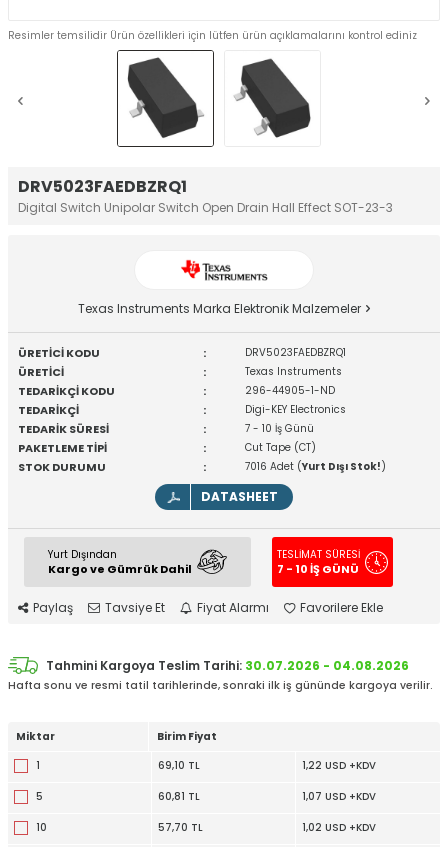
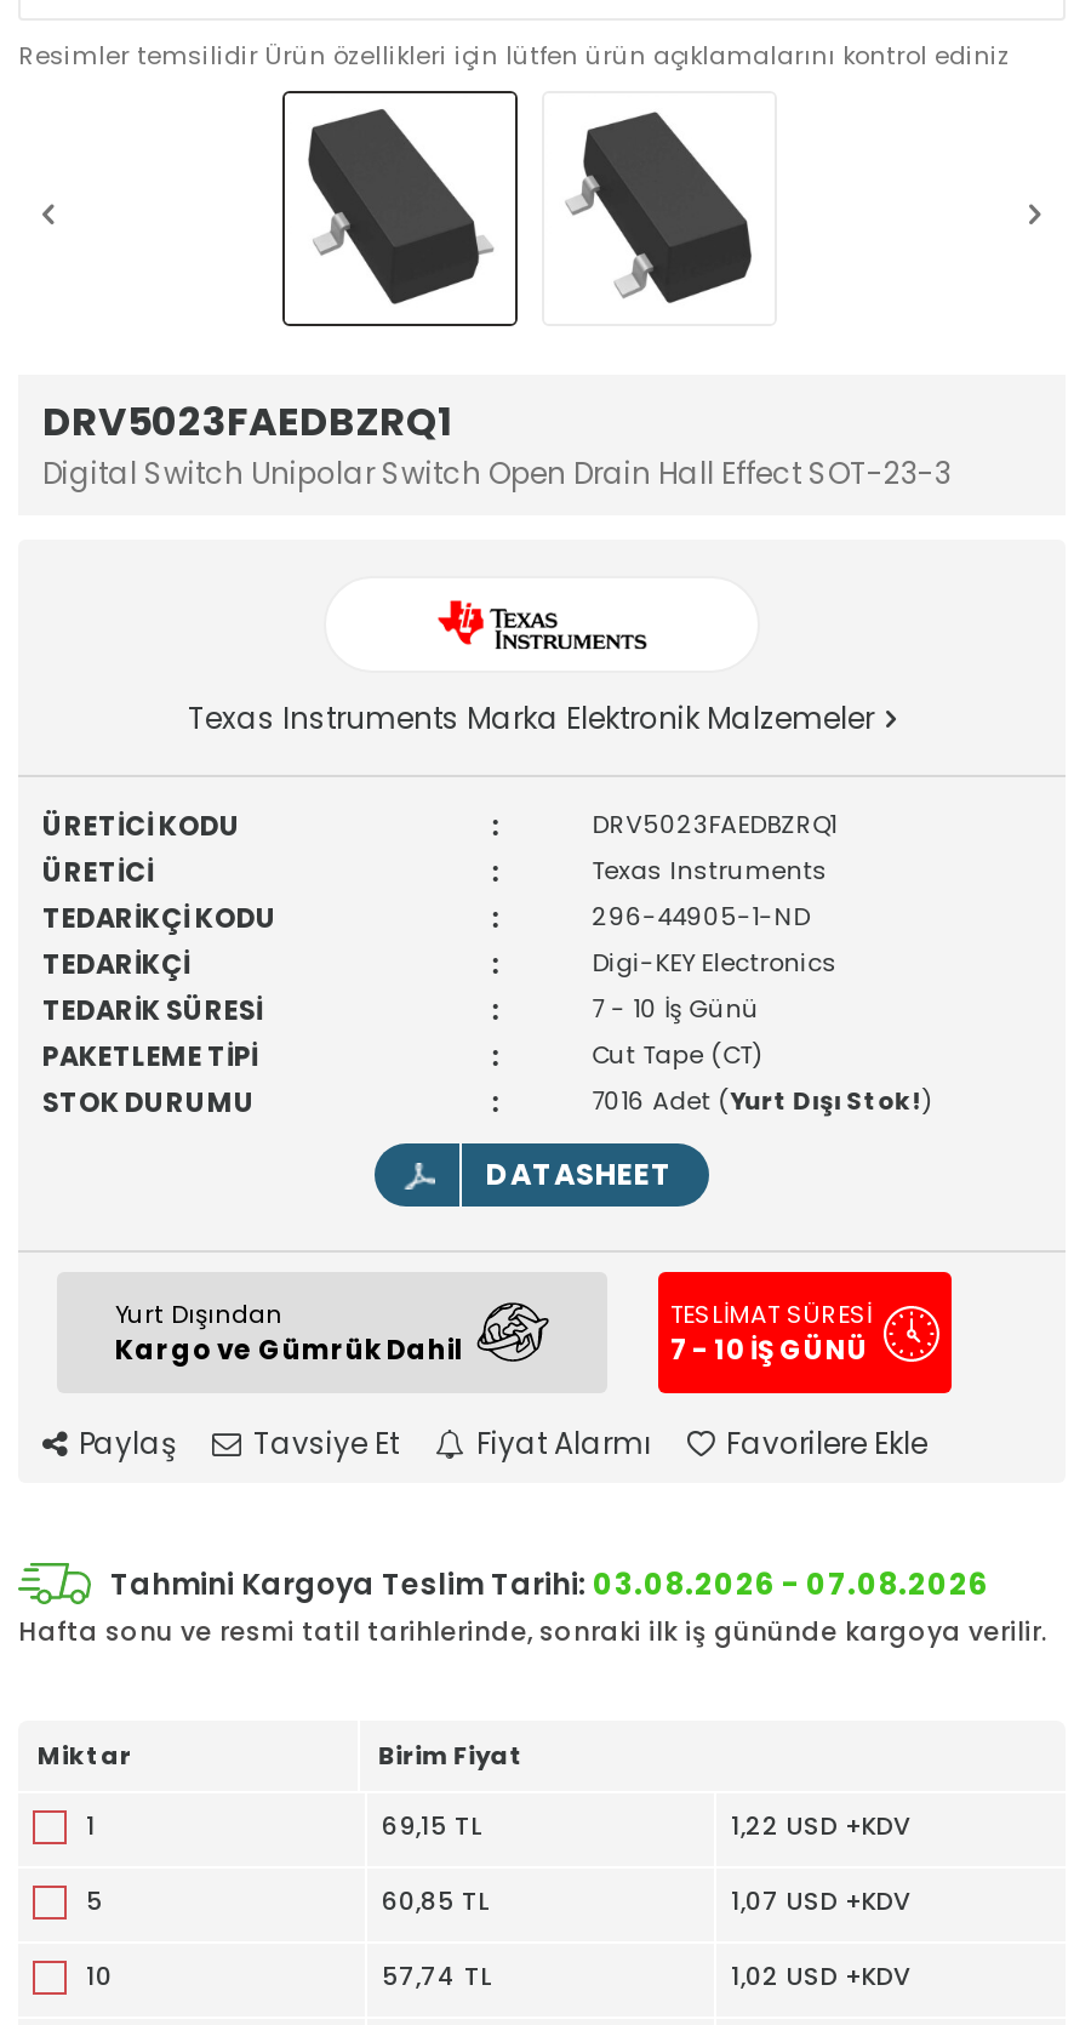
- Tahmini Kargoya Teslim Tarihi: 30.07.2026 - 04.08.2026
+ Tahmini Kargoya Teslim Tarihi: 03.08.2026 - 07.08.2026

- 69,10 TL
+ 69,15 TL

- 60,81 TL
+ 60,85 TL

- 57,70 TL
+ 57,74 TL
